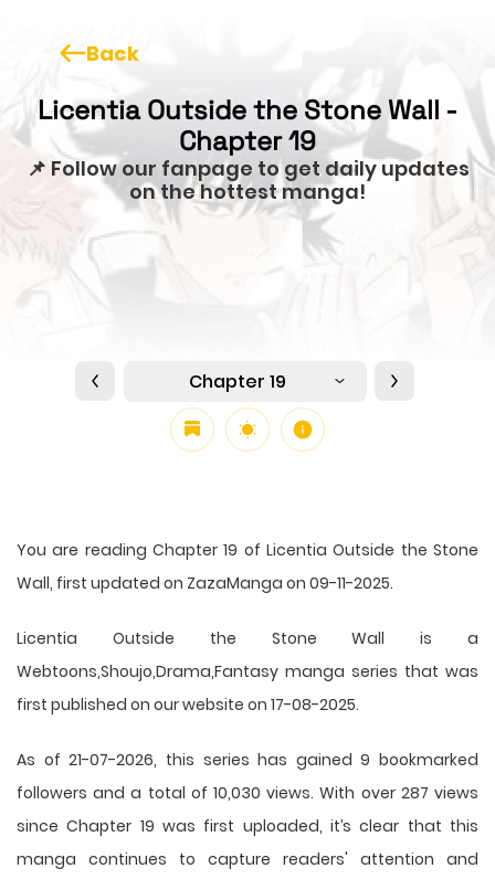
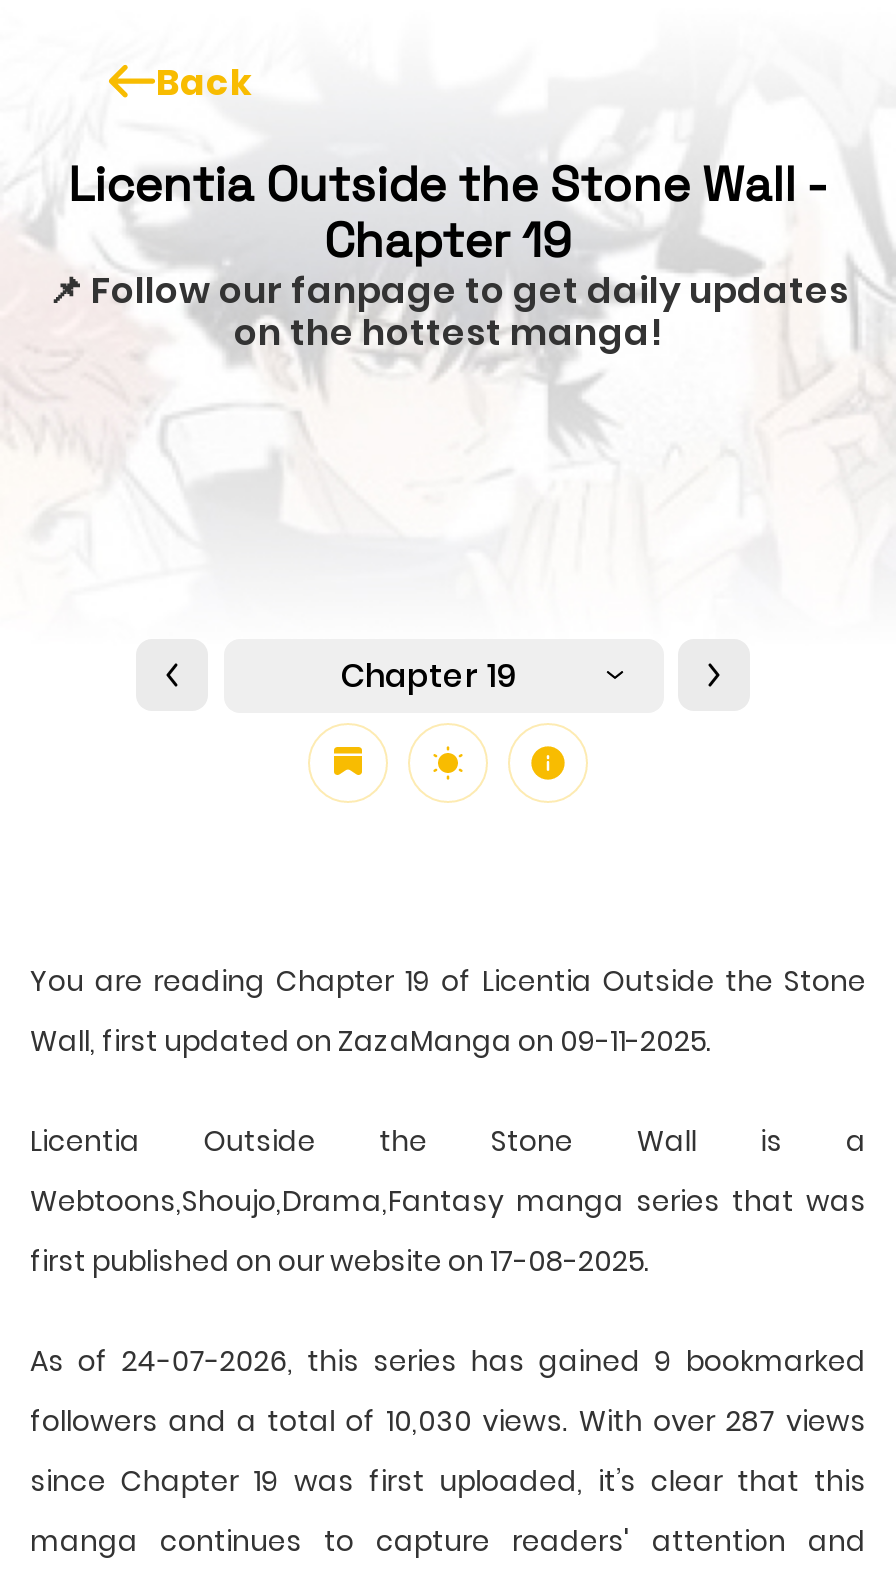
- As of 21-07-2026, this series has gained 9 bookmarked
+ As of 24-07-2026, this series has gained 9 bookmarked
